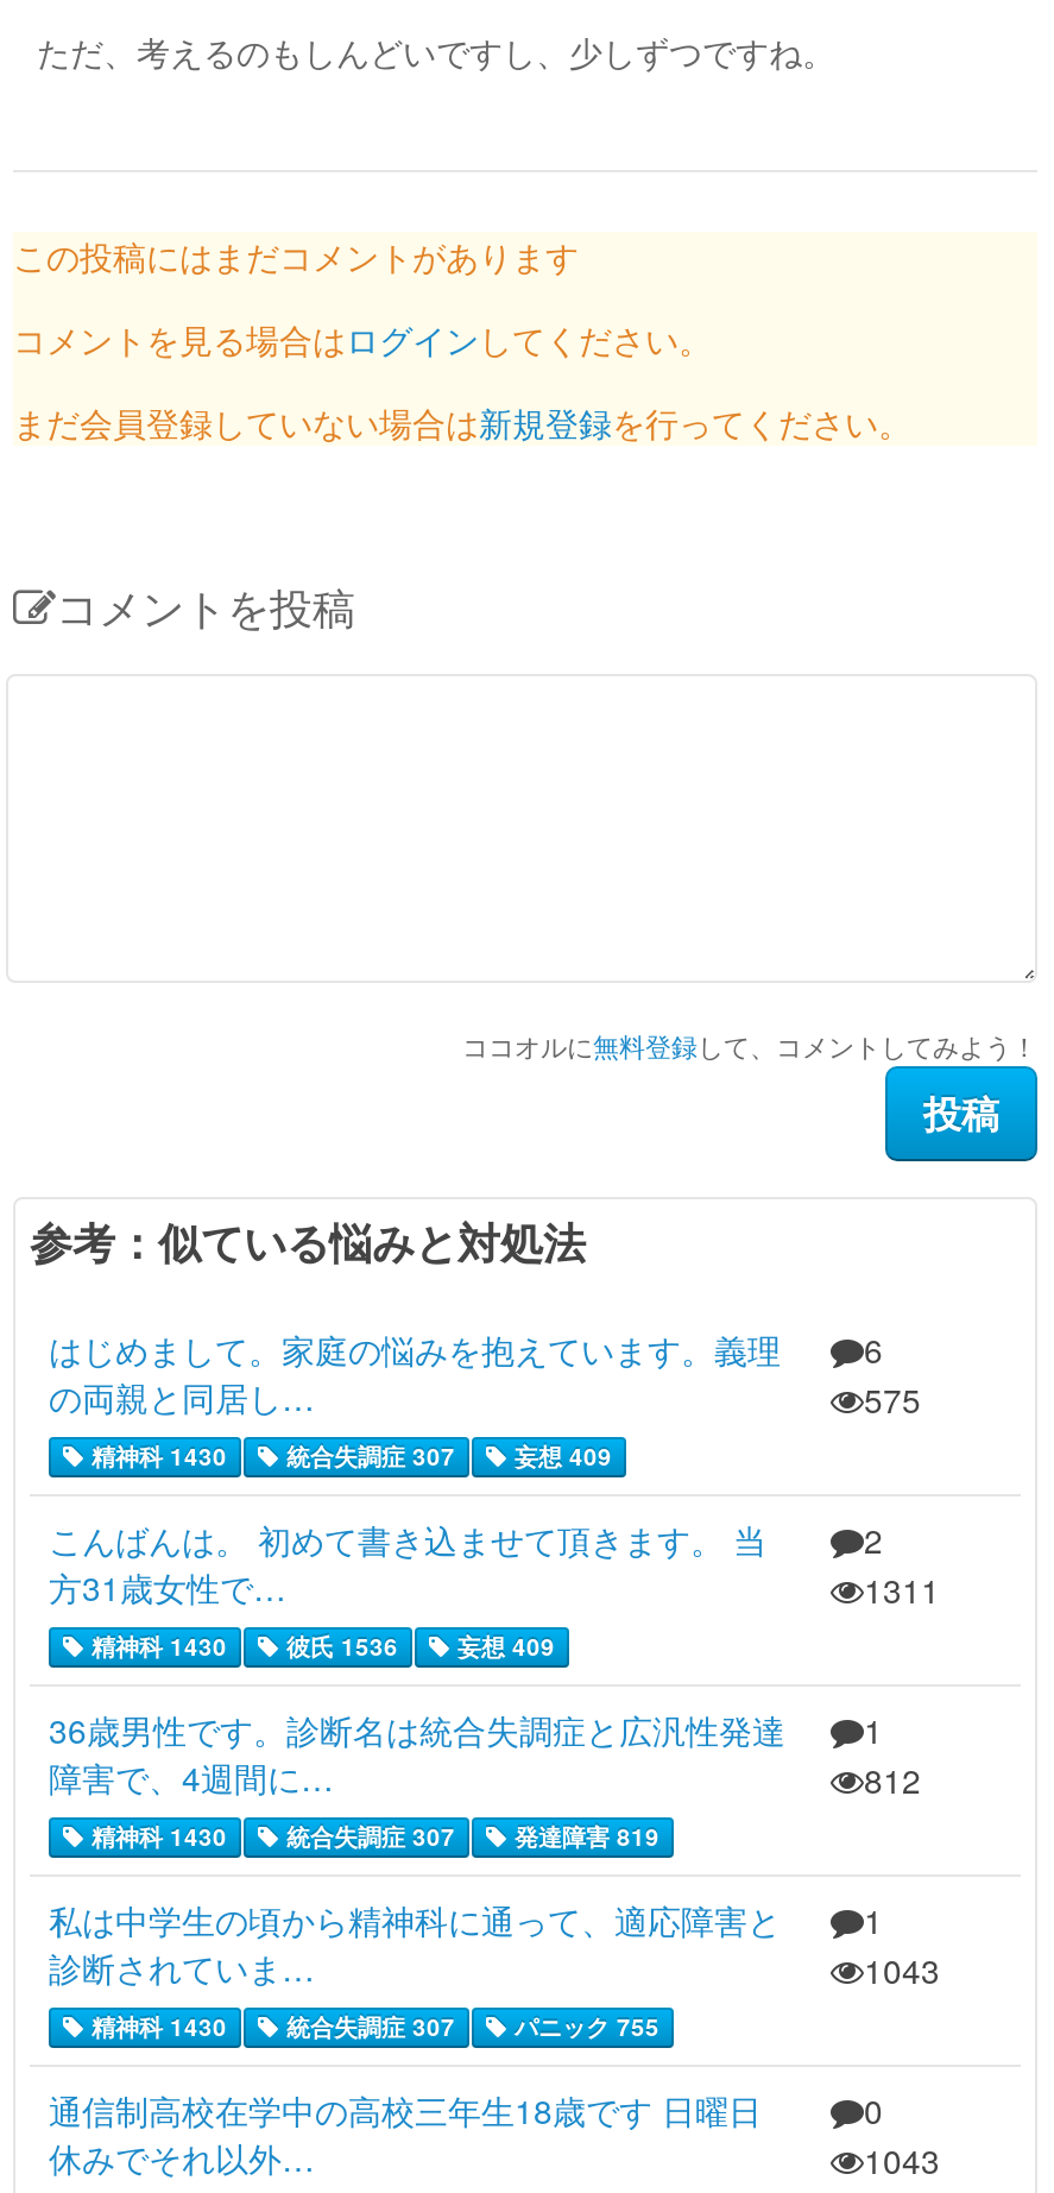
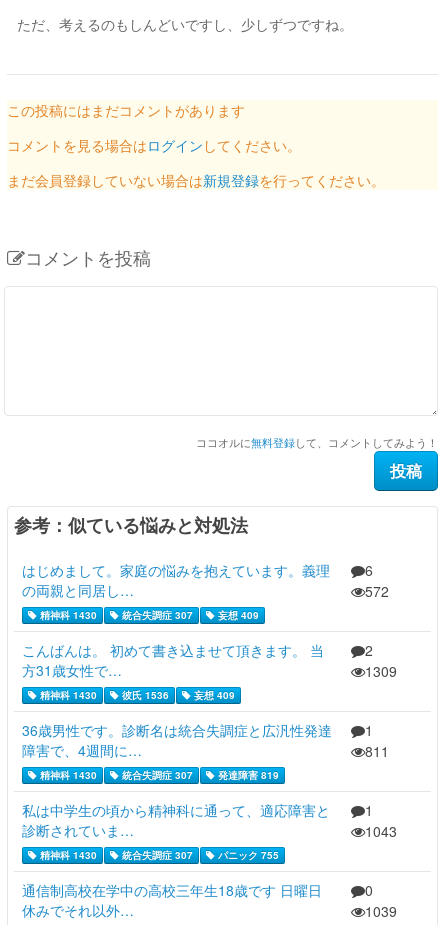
- 575
+ 572

- 1311
+ 1309

- 812
+ 811

- 1043
+ 1039
